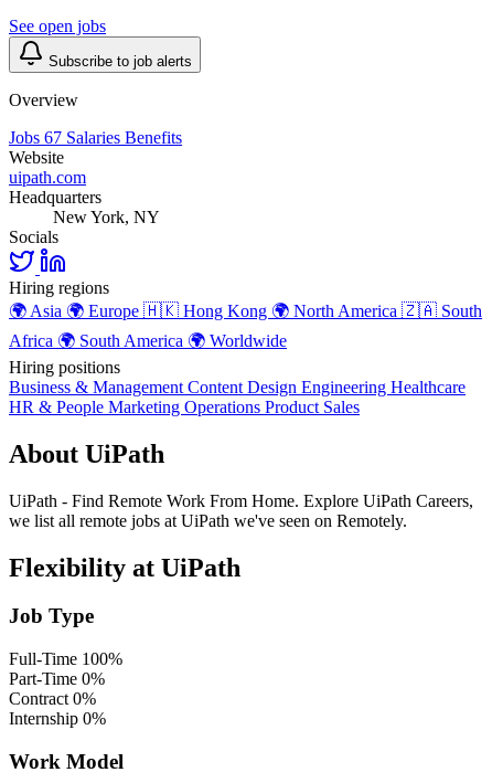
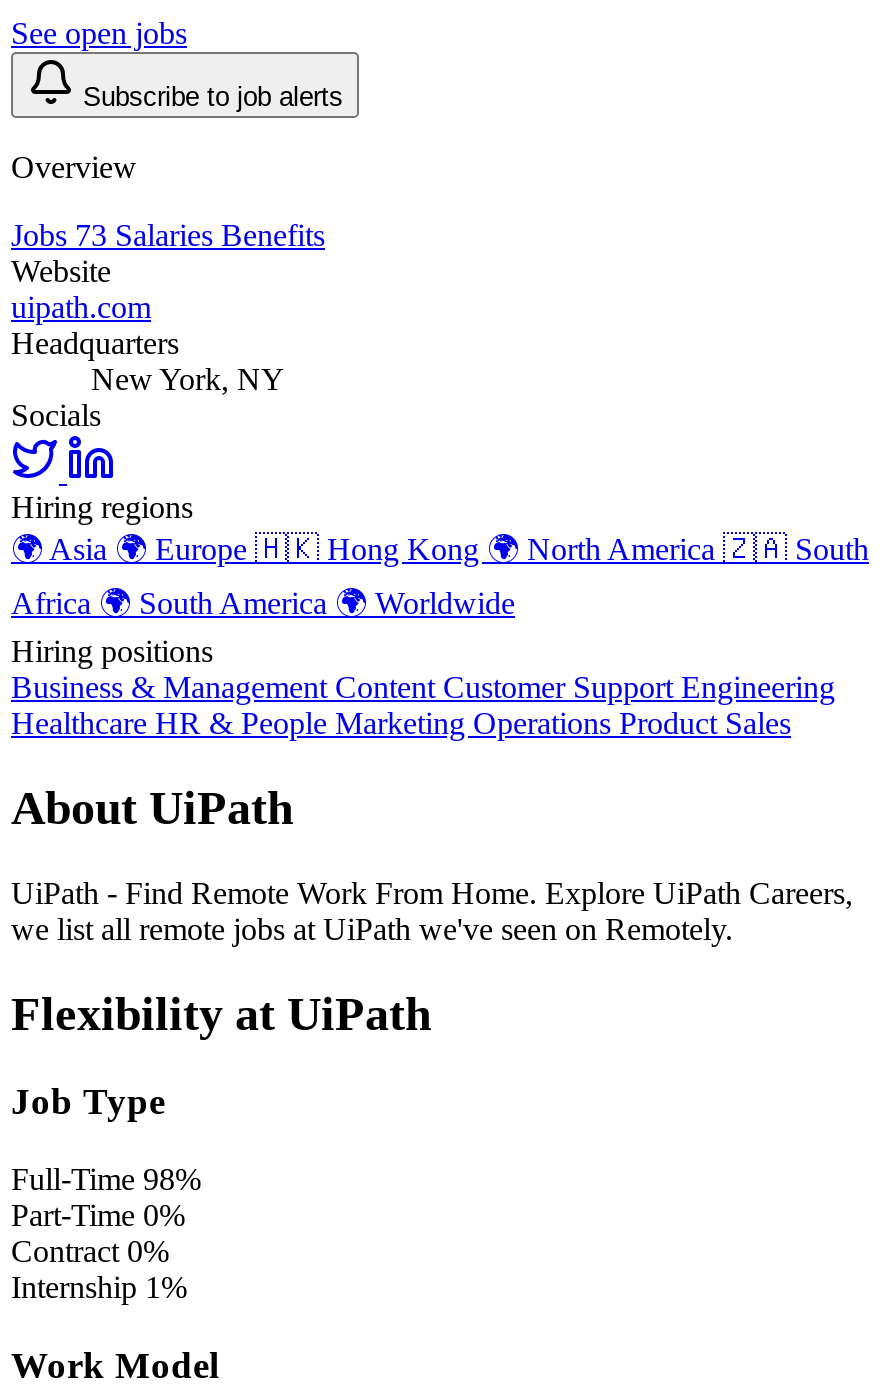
- Jobs 67 Salaries Benefits
+ Jobs 73 Salaries Benefits

- Business & Management Content Design Engineering Healthcare
- HR & People Marketing Operations Product Sales
+ Business & Management Content Customer Support Engineering
+ Healthcare HR & People Marketing OperationsProductSales

- Full-Time 100%
+ Full-Time 98%

- Internship 0%
+ Internship 1%
